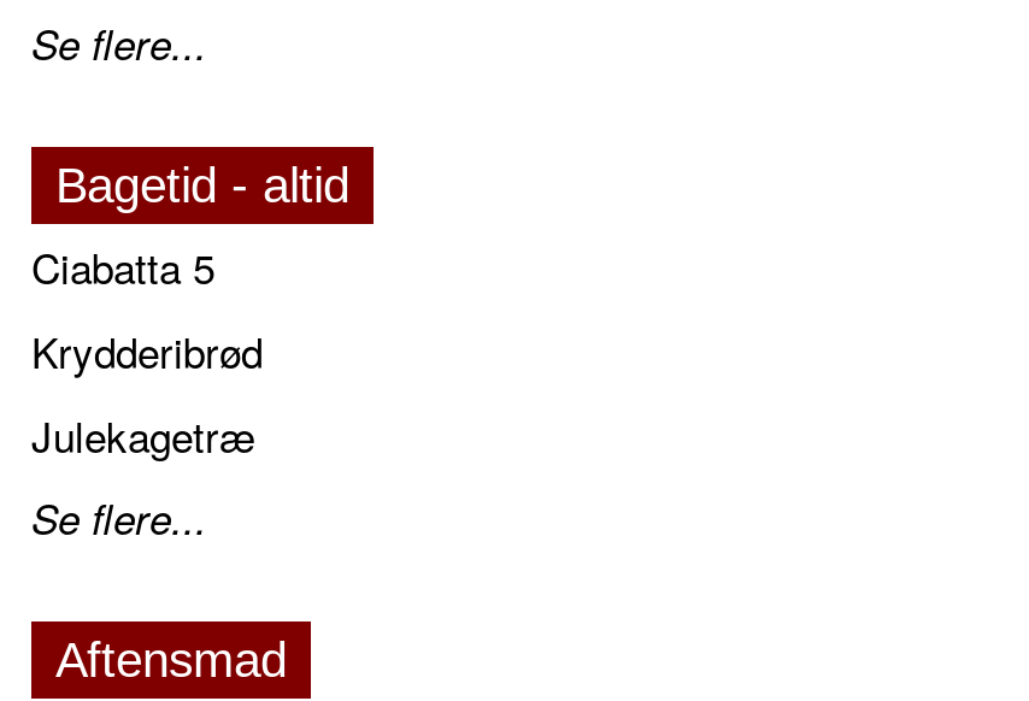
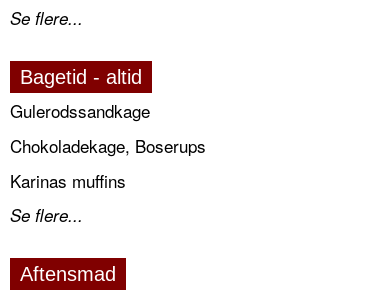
- Ciabatta 5
- Krydderibrød
- Julekagetræ
+ Gulerodssandkage
+ Chokoladekage, Boserups
+ Karinas muffins
